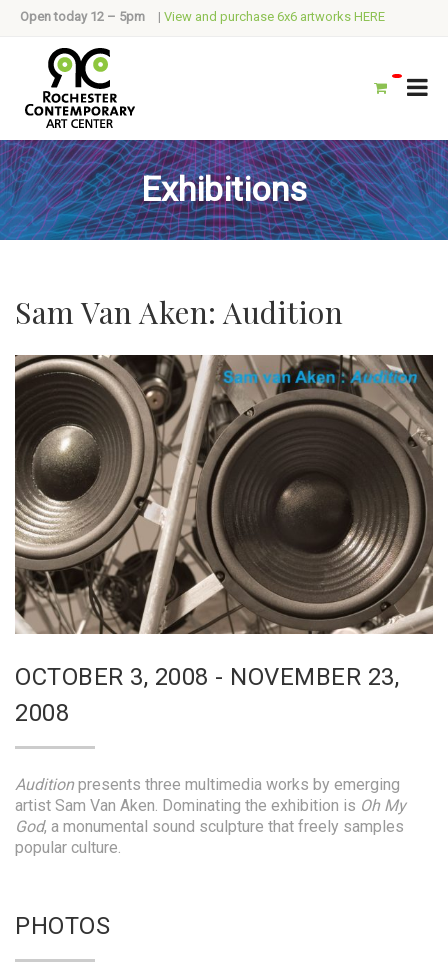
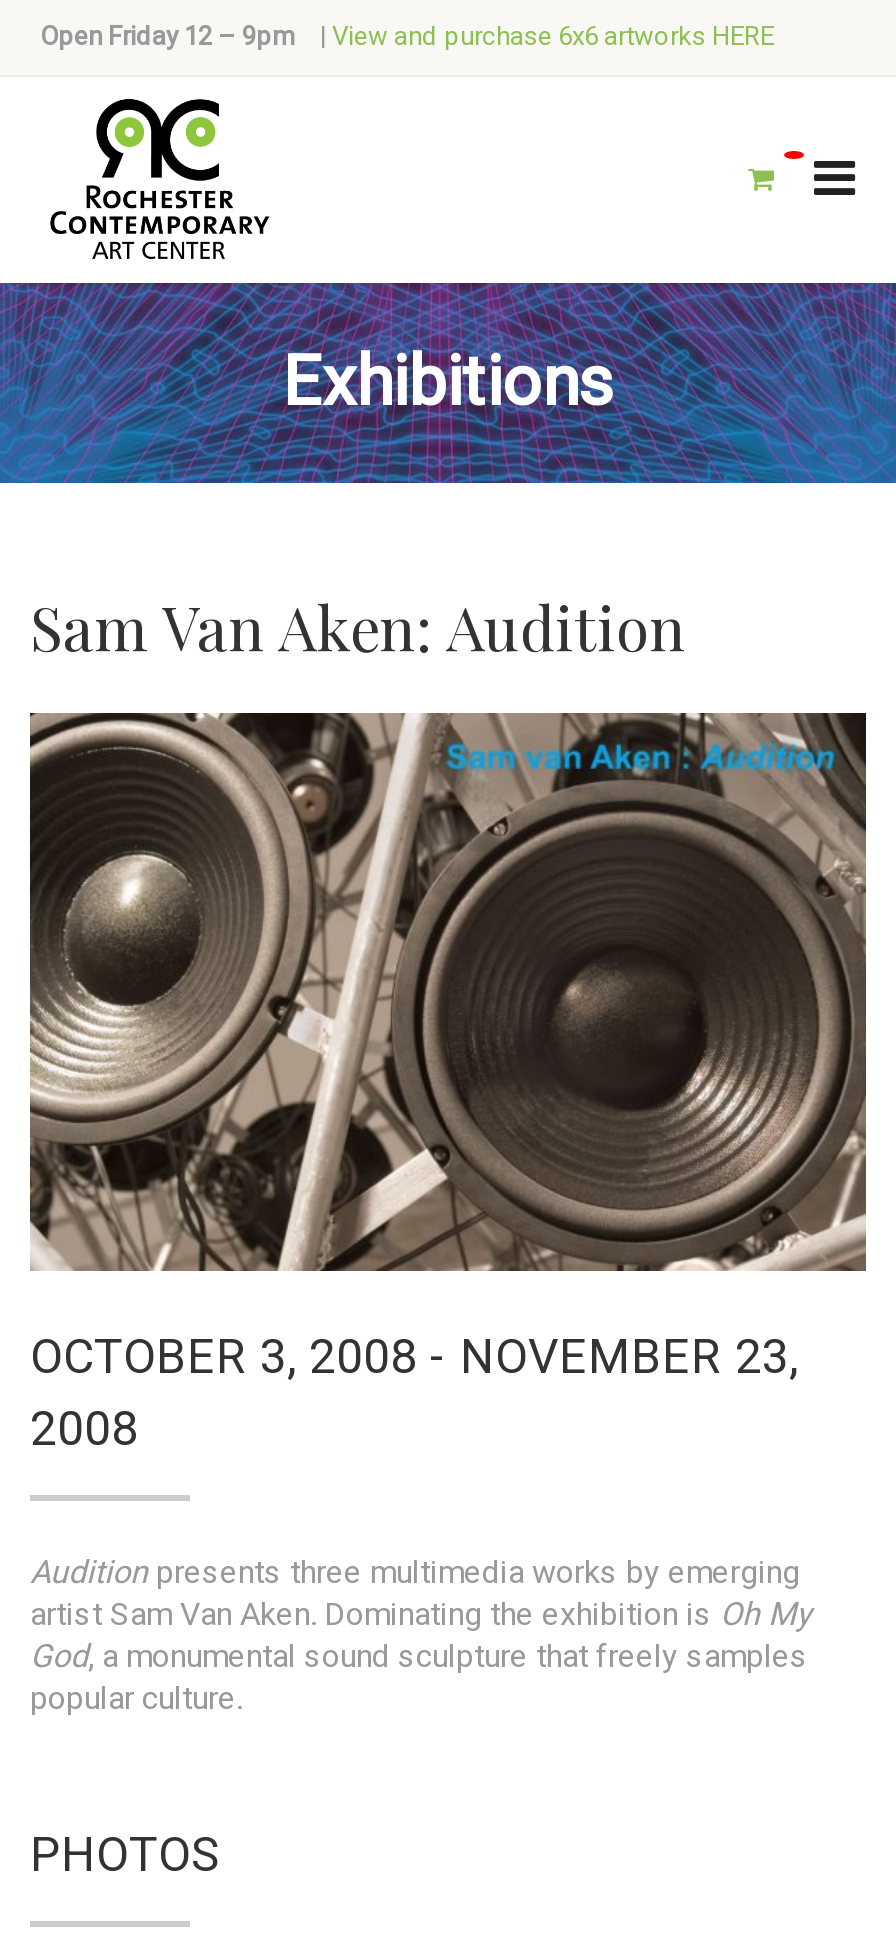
- Open today 12 – 5pm
+ Open Friday 12 – 9pm
